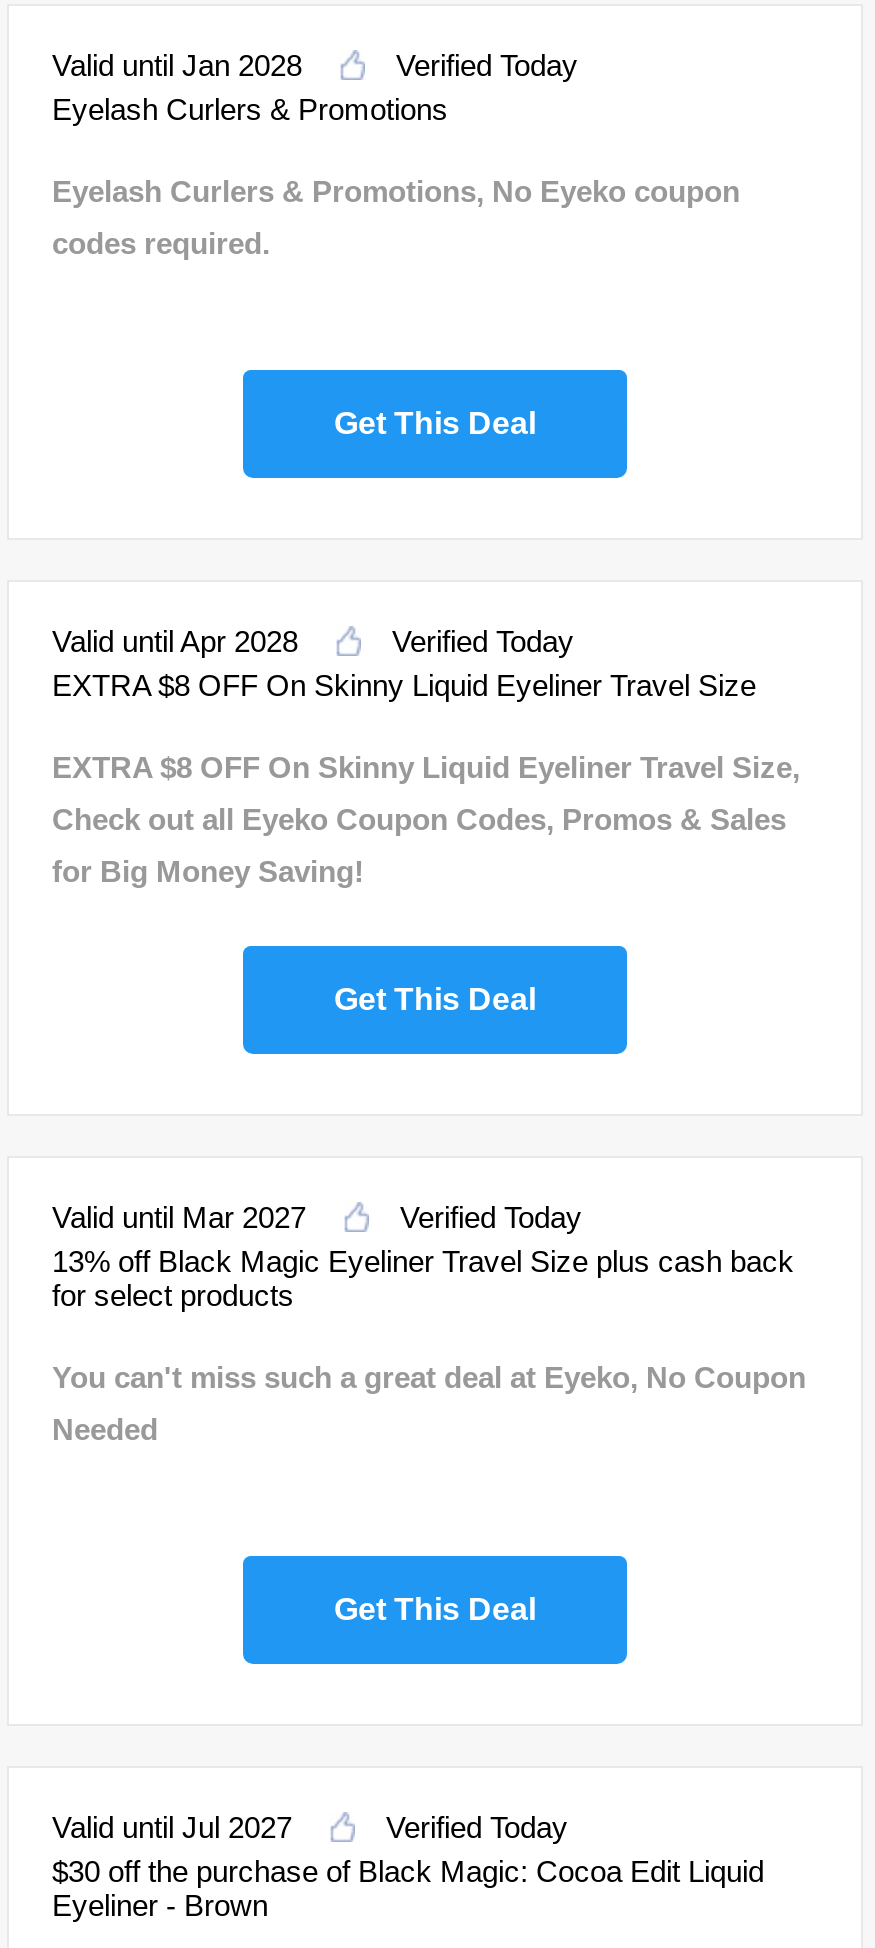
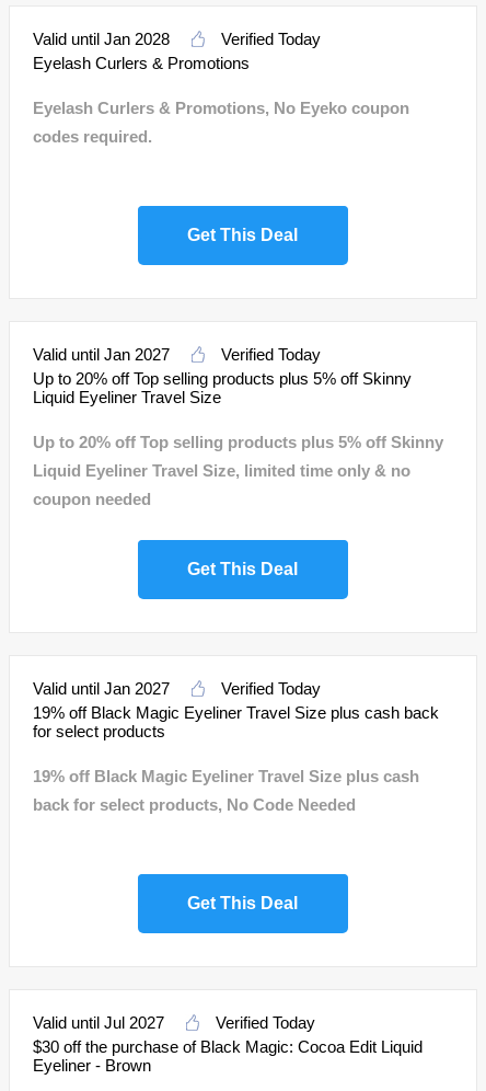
- Valid until Apr 2028
+ Valid until Jan 2027

- EXTRA $8 OFF On Skinny Liquid Eyeliner Travel Size
+ Up to 20% off Top selling products plus 5% off Skinny
+ Liquid Eyeliner Travel Size

- EXTRA $8 OFF On Skinny Liquid Eyeliner Travel Size,
+ Up to 20% off Top selling products plus 5% off Skinny

- Check out all Eyeko Coupon Codes, Promos & Sales
+ Liquid Eyeliner Travel Size, limited time only & no

- for Big Money Saving!
+ coupon needed

- Valid until Mar 2027
+ Valid until Jan 2027

- 13% off Black Magic Eyeliner Travel Size plus cash back
+ 19% off Black Magic Eyeliner Travel Size plus cash back

- You can't miss such a great deal at Eyeko, No Coupon
+ 19% off Black Magic Eyeliner Travel Size plus cash

- Needed
+ back for select products, No Code Needed
